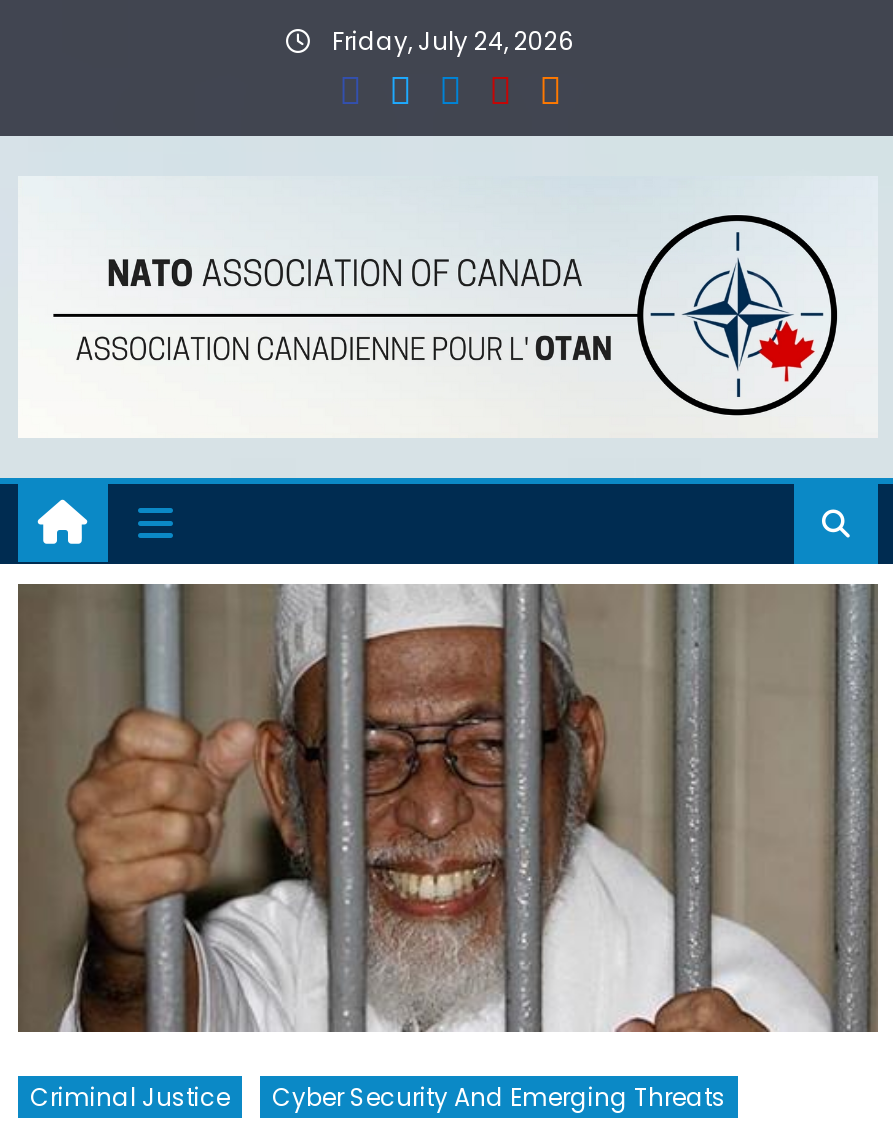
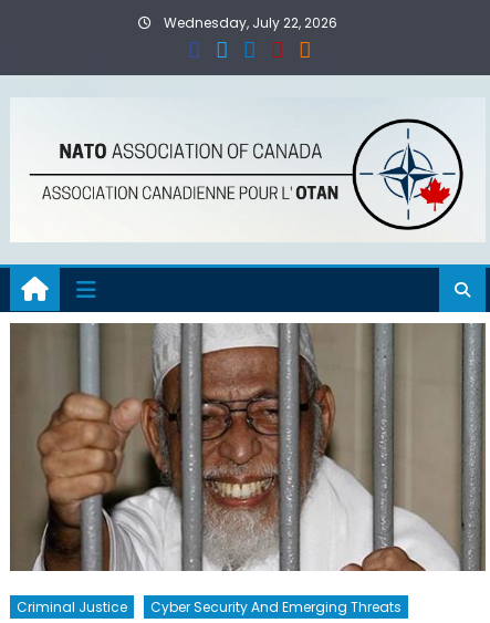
- Friday, July 24, 2026
+ Wednesday, July 22, 2026
